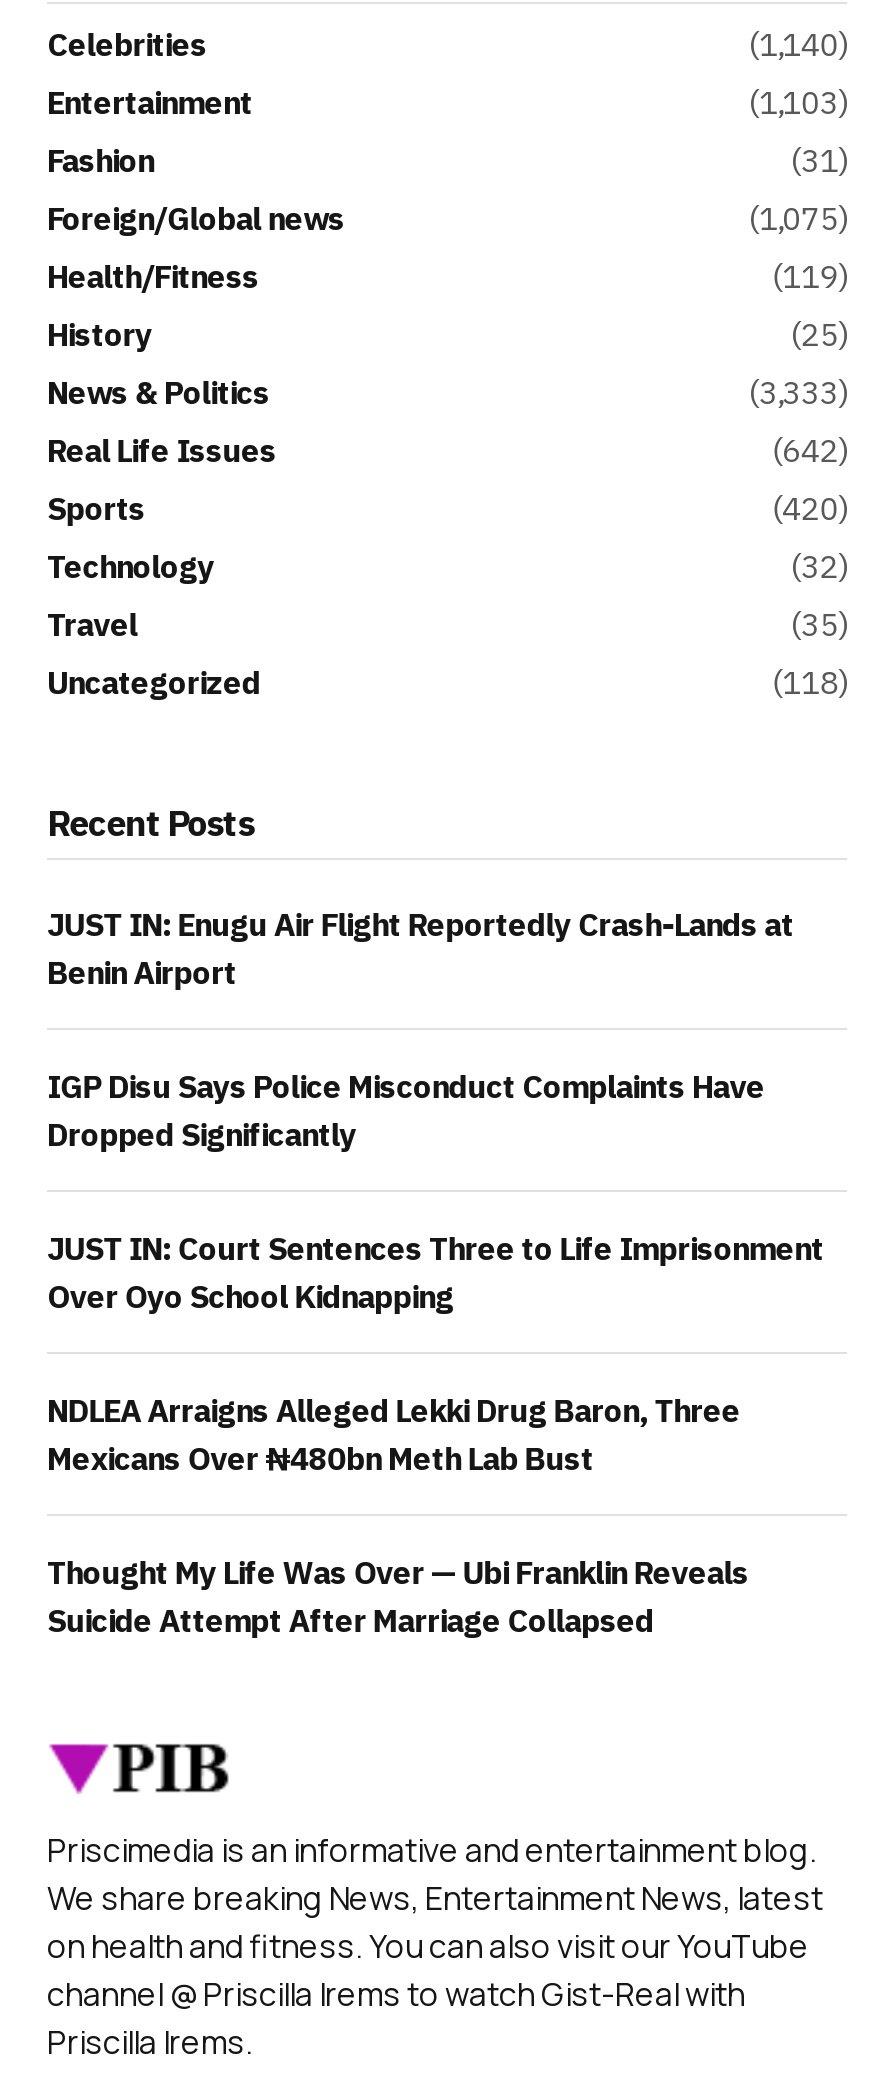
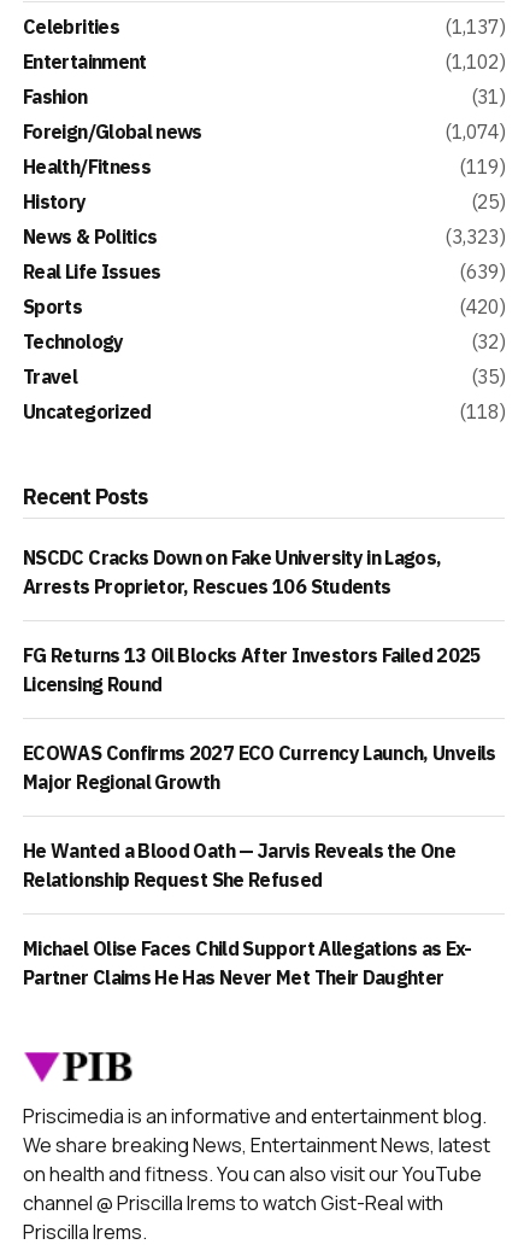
- (1,140)
+ (1,137)

- (1,103)
+ (1,102)

- (1,075)
+ (1,074)

- (3,333)
+ (3,323)

- (642)
+ (639)

- JUST IN: Enugu Air Flight Reportedly Crash-Lands at
- Benin Airport
+ NSCDC Cracks Down on Fake University in Lagos,
+ Arrests Proprietor, Rescues 106 Students

- IGP Disu Says Police Misconduct Complaints Have
- Dropped Significantly
+ FG Returns 13 Oil Blocks After Investors Failed 2025
+ Licensing Round

- JUST IN: Court Sentences Three to Life Imprisonment
- Over Oyo School Kidnapping
+ ECOWAS Confirms 2027 ECO Currency Launch, Unveils
+ Major Regional Growth

- NDLEA Arraigns Alleged Lekki Drug Baron, Three
- Mexicans Over ₦480bn Meth Lab Bust
+ He Wanted a Blood Oath — Jarvis Reveals the One
+ Relationship Request She Refused

- Thought My Life Was Over — Ubi Franklin Reveals
- Suicide Attempt After Marriage Collapsed
+ Michael Olise Faces Child Support Allegations as Ex-
+ Partner Claims He Has Never Met Their Daughter
